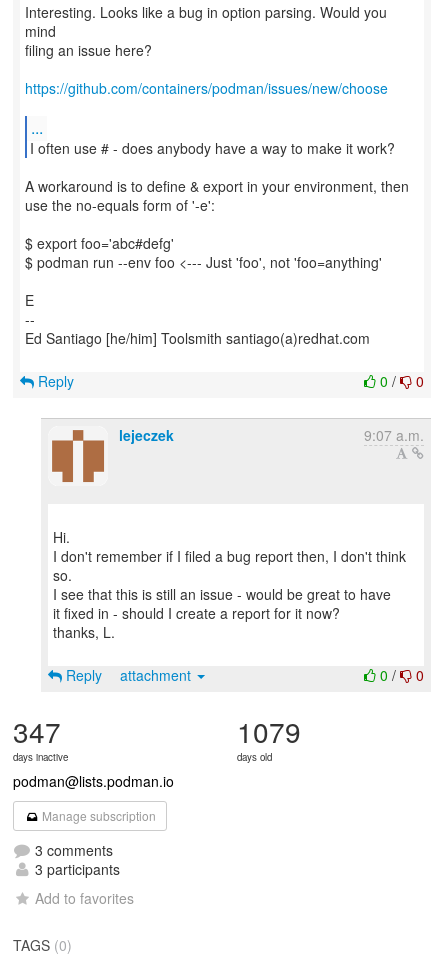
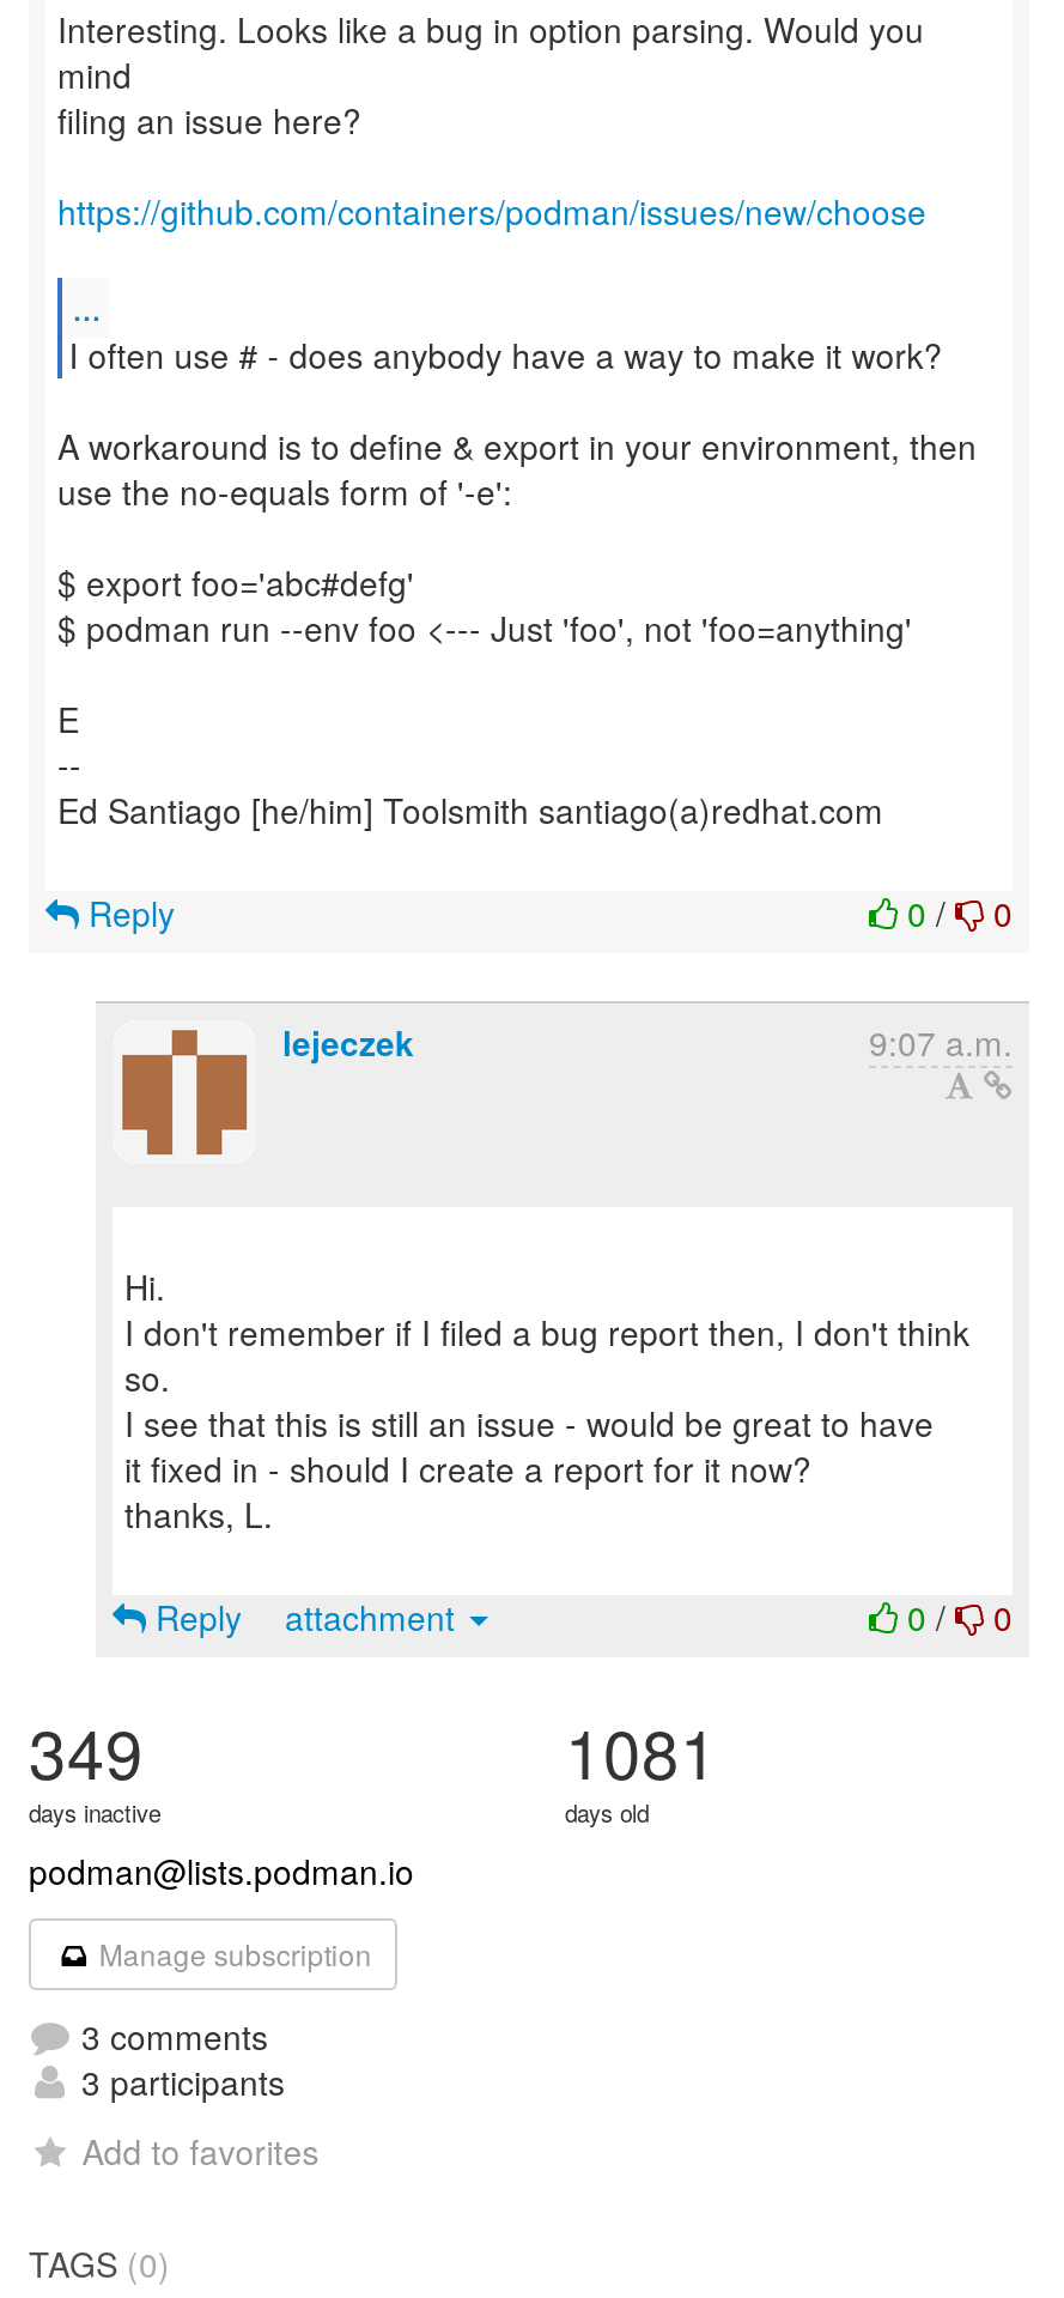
- 347
+ 349

- 1079
+ 1081
